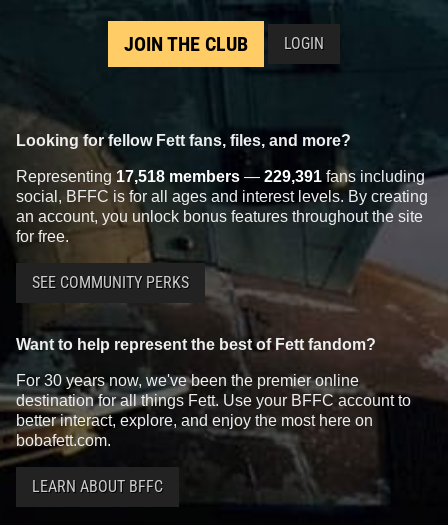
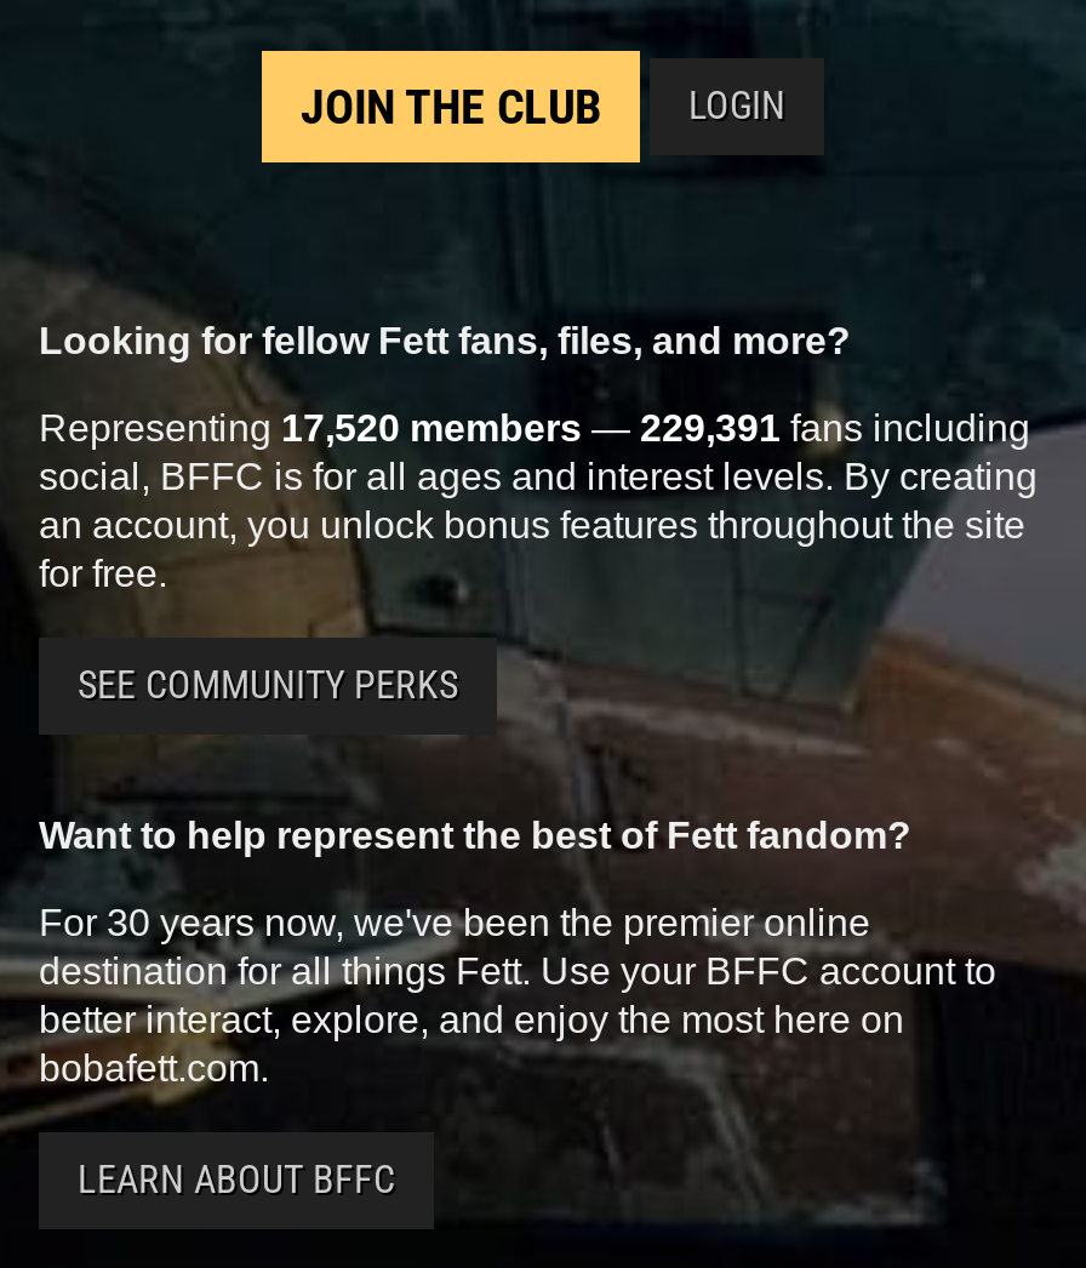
- Representing 17,518 members — 229,391 fans including
+ Representing 17,520 members — 229,391 fans including
